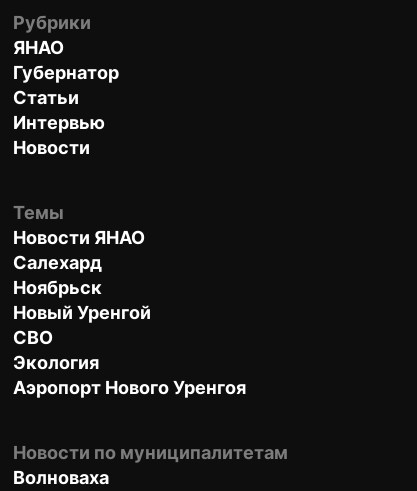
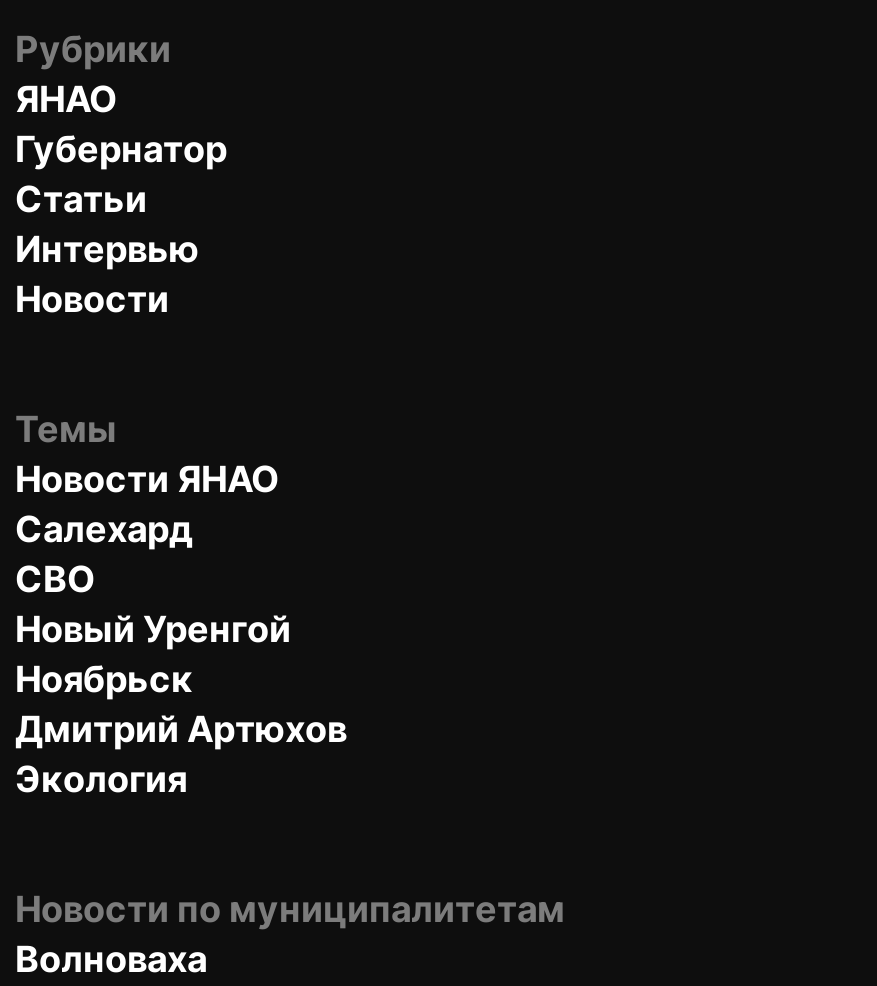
moved down: Ноябрьск

moved up: Новый Уренгой | СВО

+ Дмитрий Артюхов

moved down: Экология

- Аэропорт Нового Уренгоя
